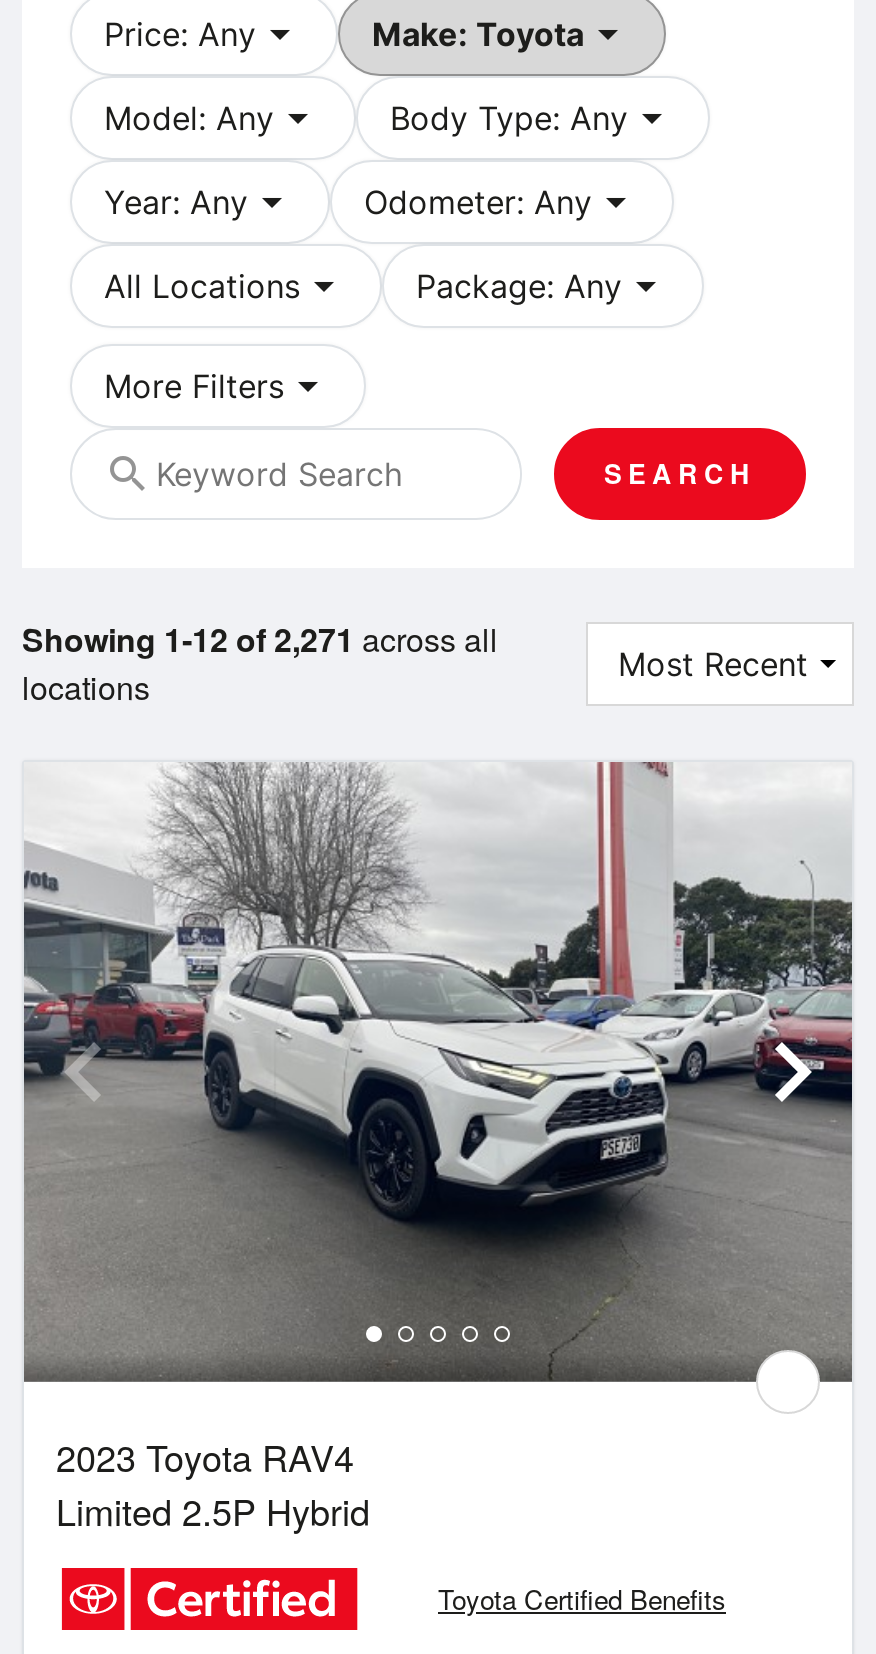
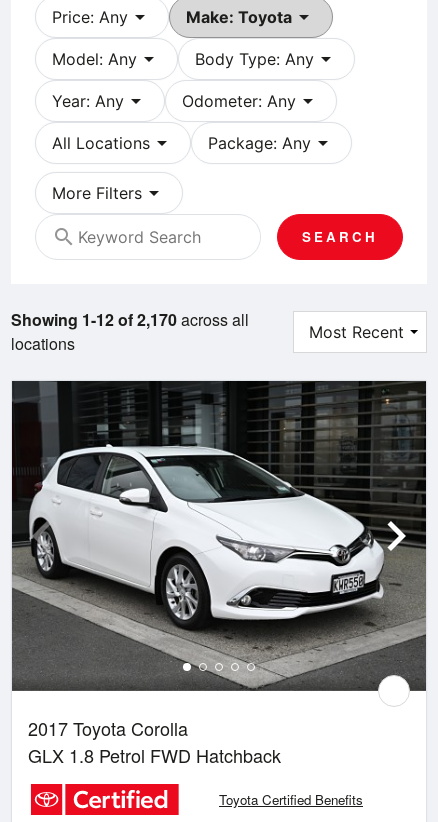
- Showing 1-12 of 2,271 across all
+ Showing 1-12 of 2,170 across all

- [image]
- 2023 Toyota RAV4
- Limited 2.5P Hybrid
+ [image]
+ 2017 Toyota Corolla
+ GLX 1.8 Petrol FWD Hatchback
